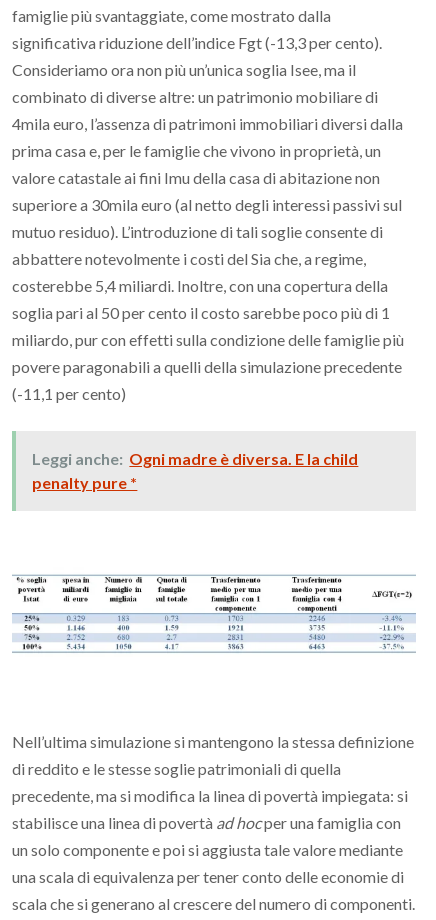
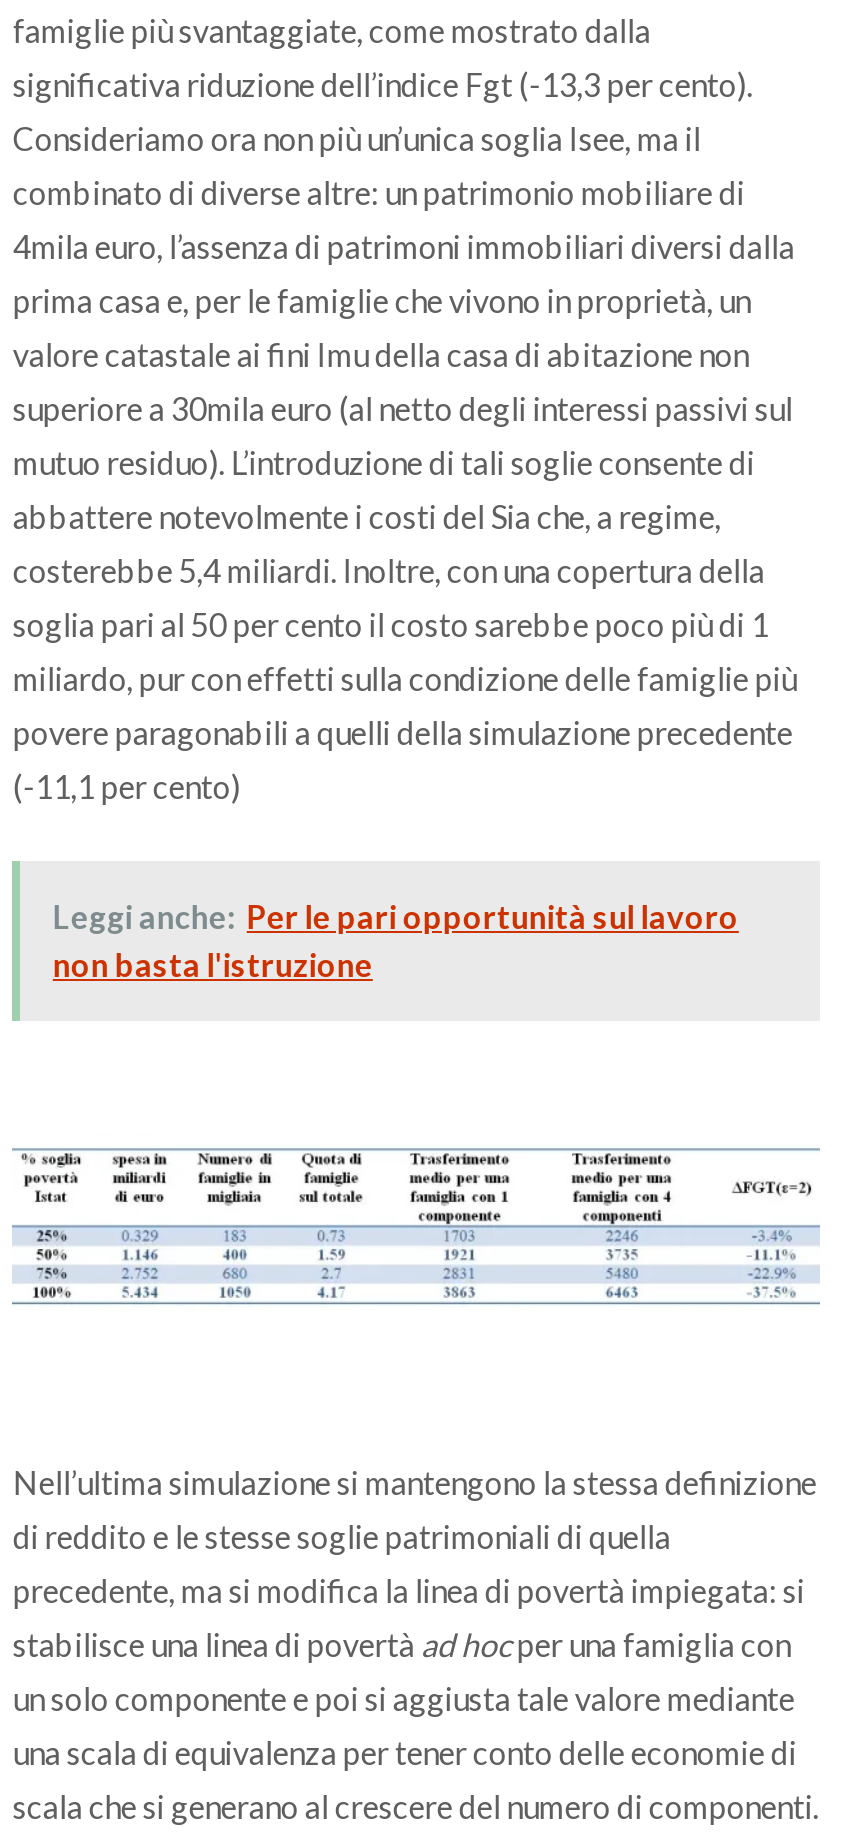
- Leggi anche: Ogni madre è diversa. E la child
- penalty pure *
+ Leggi anche: Per le pari opportunità sul lavoro
+ non basta l'istruzione
